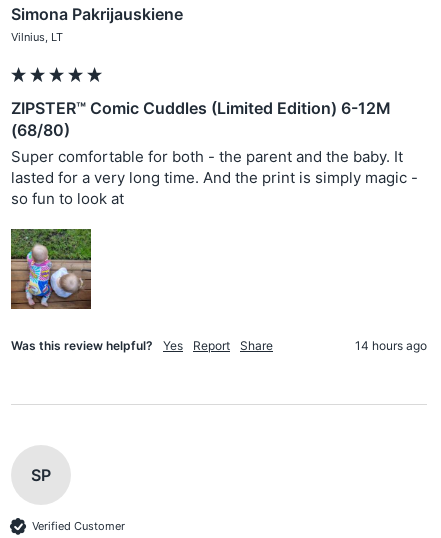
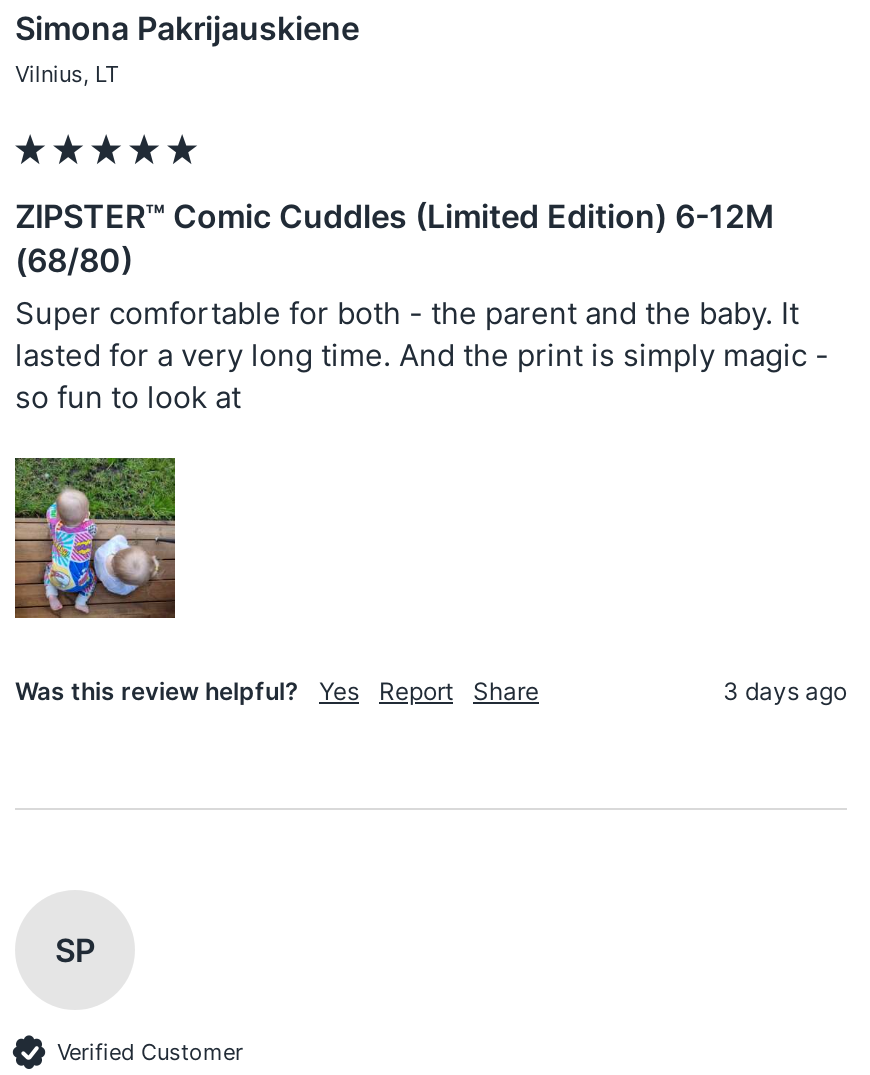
- 14 hours ago
+ 3 days ago
